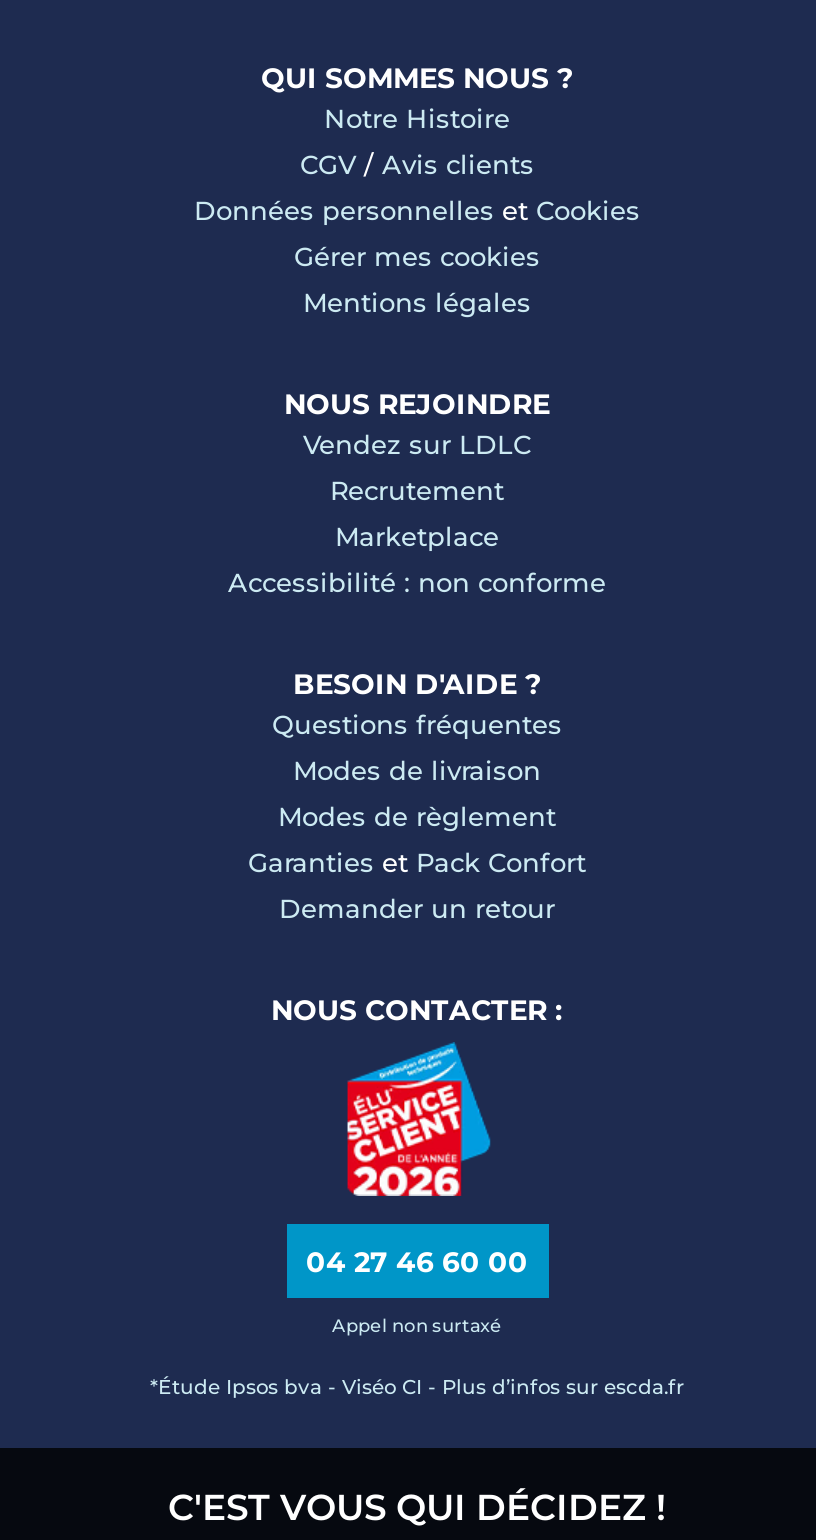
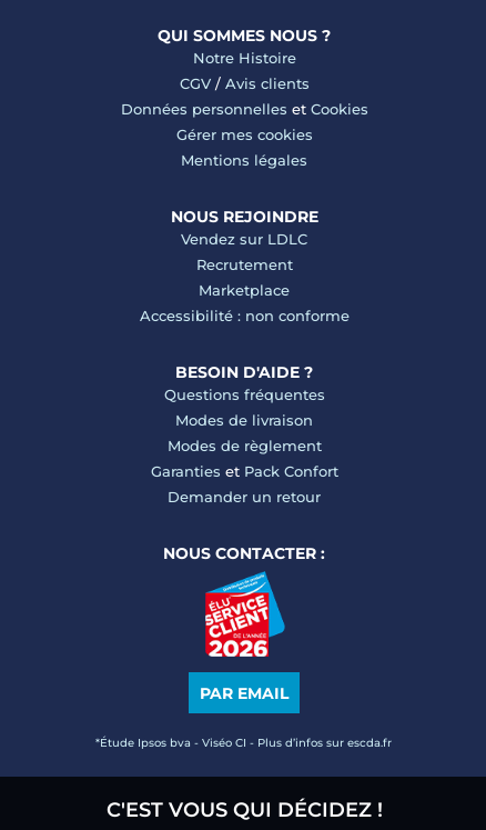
- 04 27 46 60 00
- Appel non surtaxé
+ PAR EMAIL
